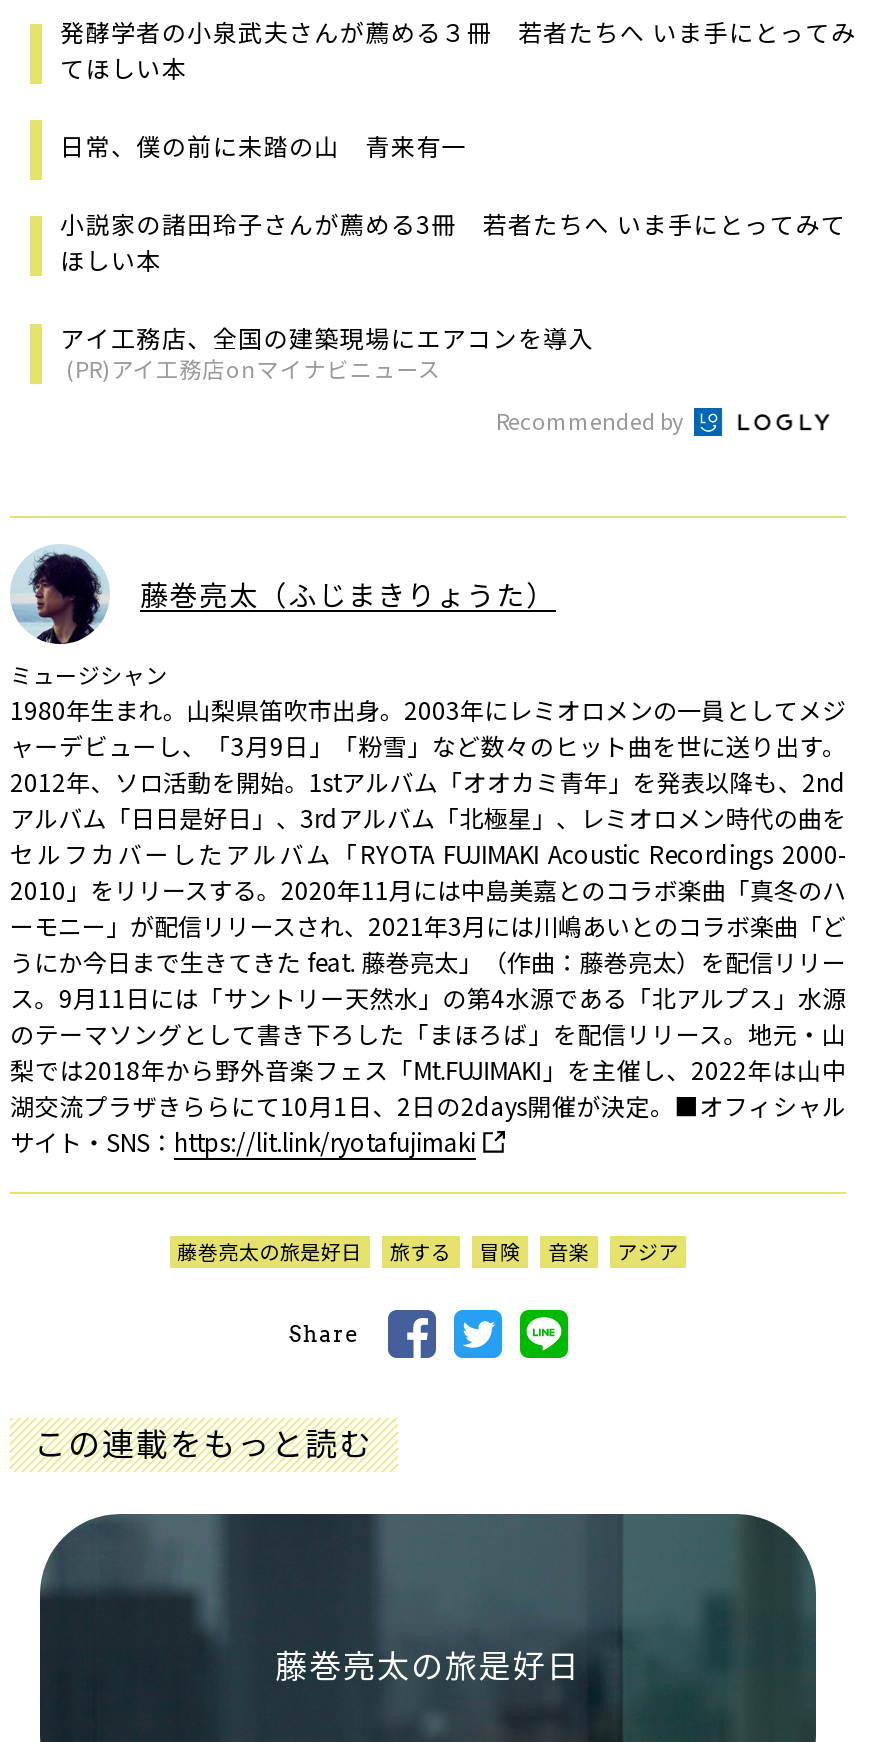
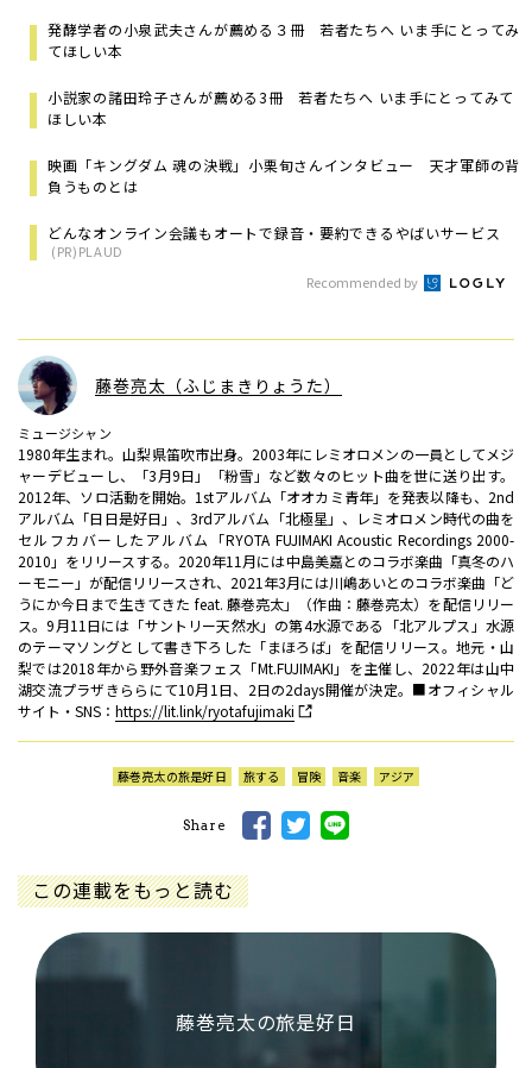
- 日常、僕の前に未踏の山 青来有一

moved up: 小説家の諸田玲子さんが薦める3冊 若者たちへ いま手にとってみて | ほしい本

- アイ工務店、全国の建築現場にエアコンを導入
- (PR)アイ工務店onマイナビニュース
+ 映画「キングダム 魂の決戦」小栗旬さんインタビュー 天才軍師の背
+ 負うものとは
+ どんなオンライン会議もオートで録音・要約できるやばいサービス
+ (PR)PLAUD
